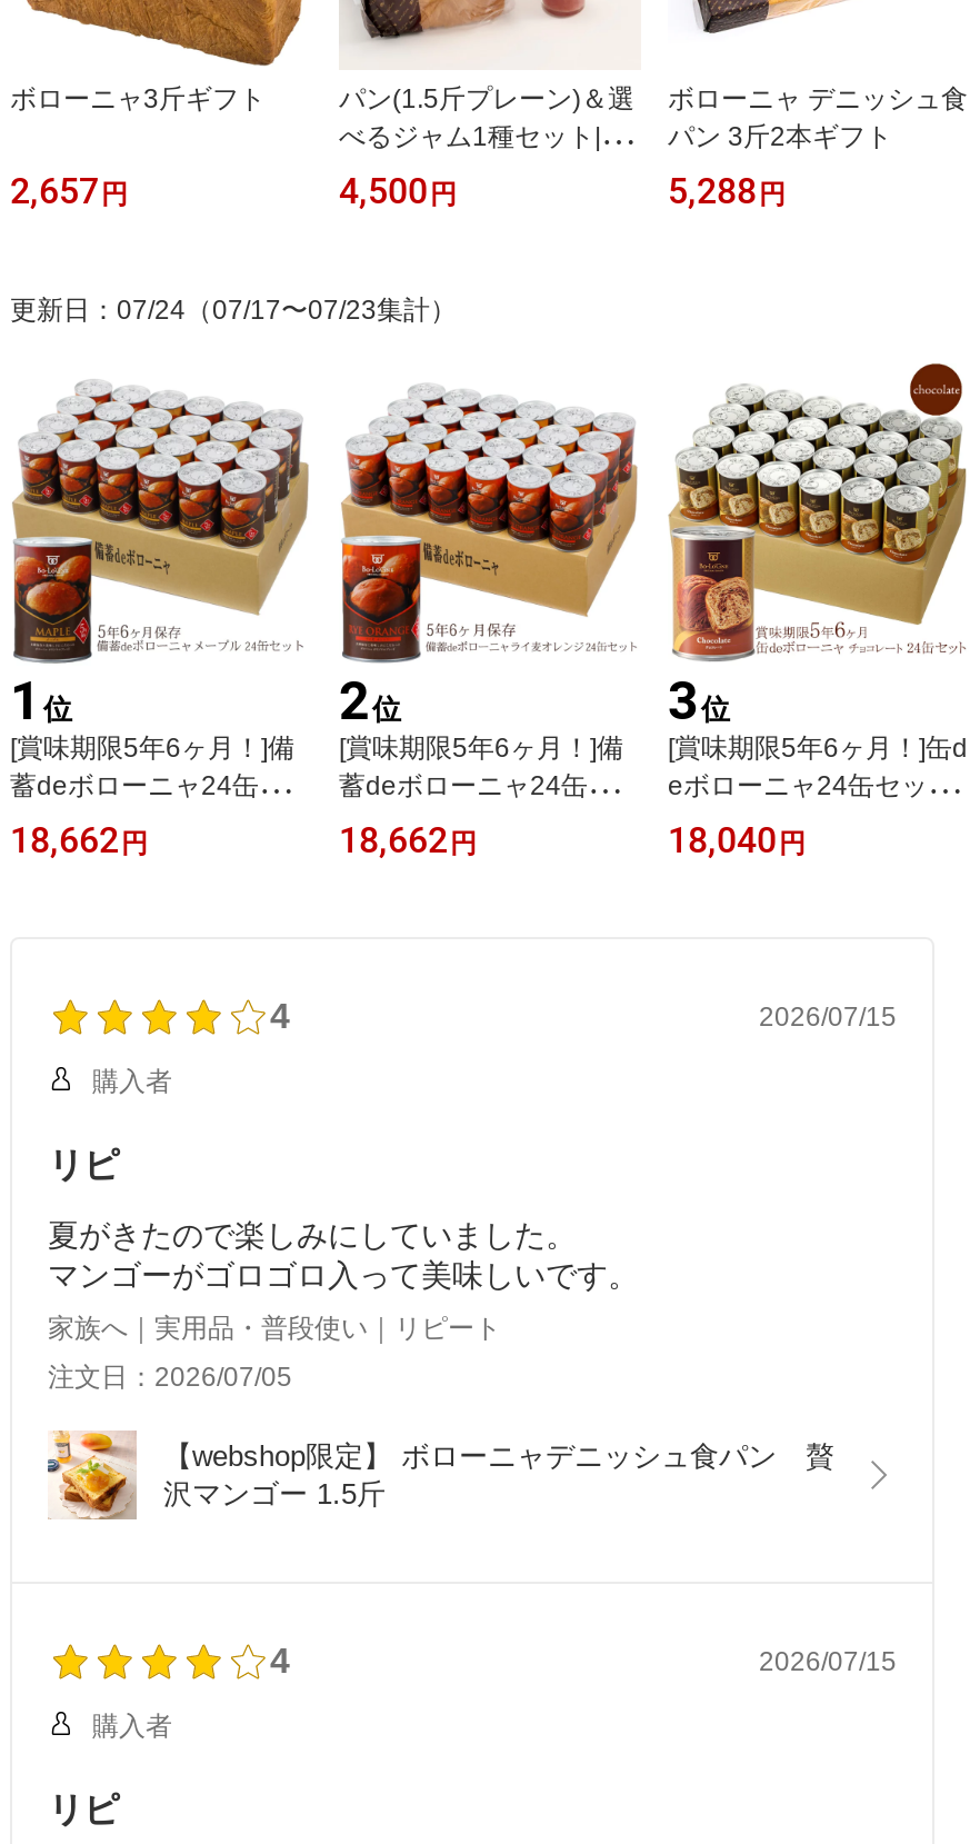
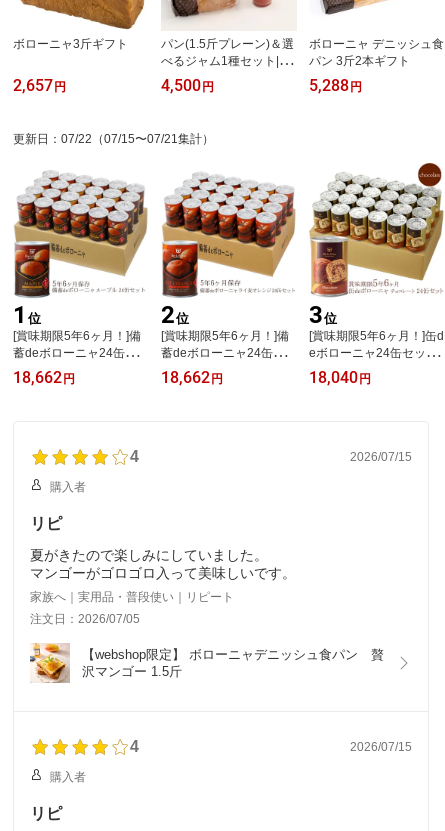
- 更新日：07/24（07/17〜07/23集計）
+ 更新日：07/22（07/15〜07/21集計）
